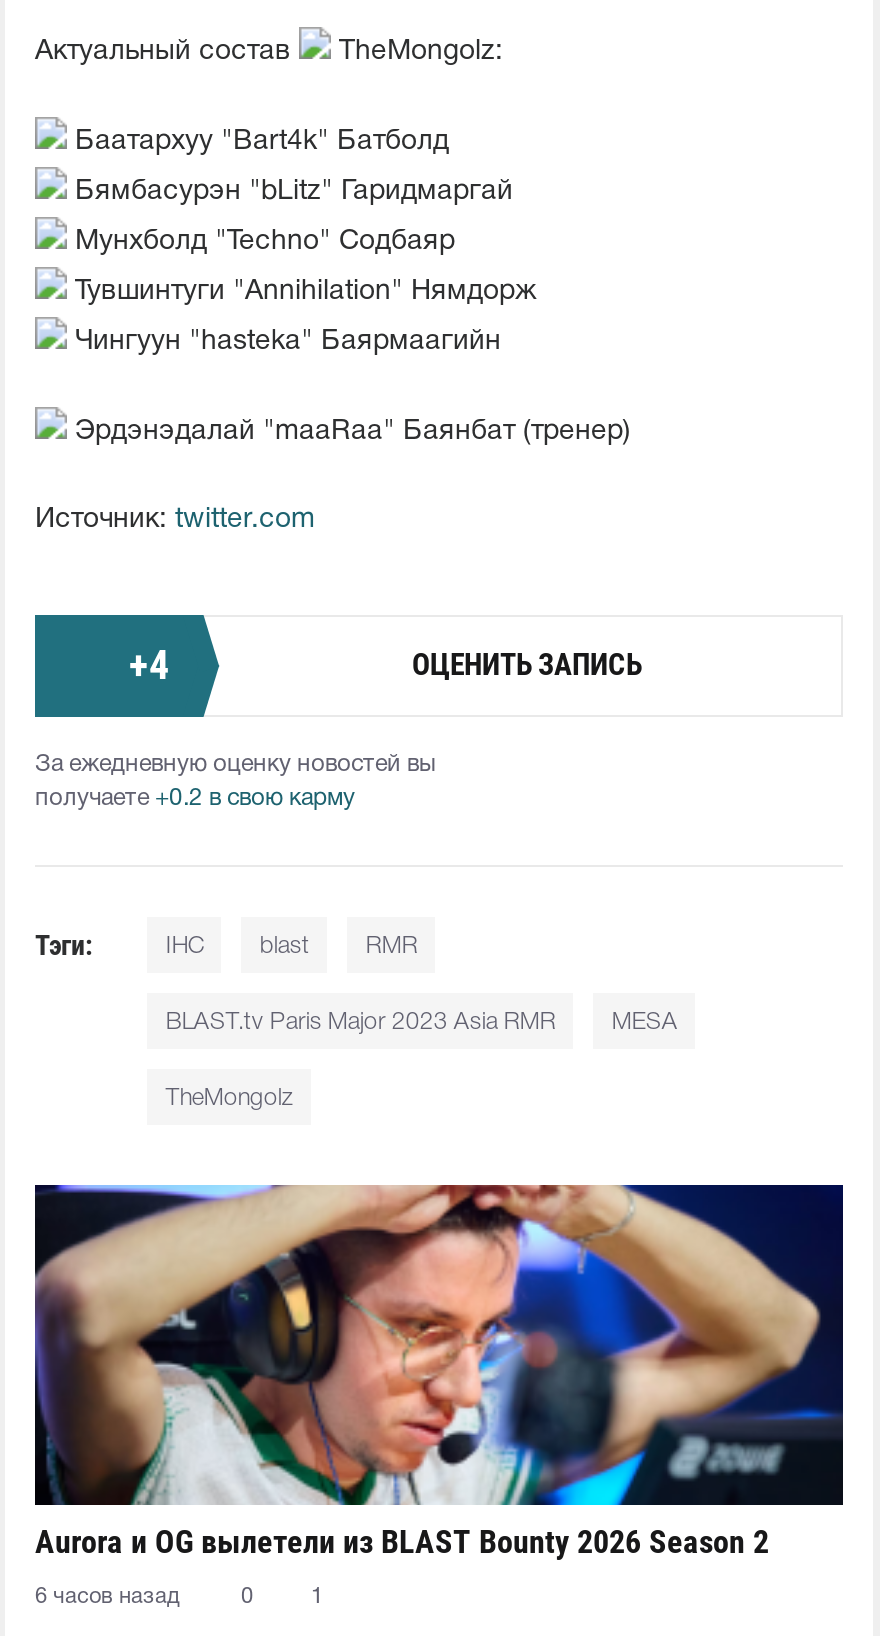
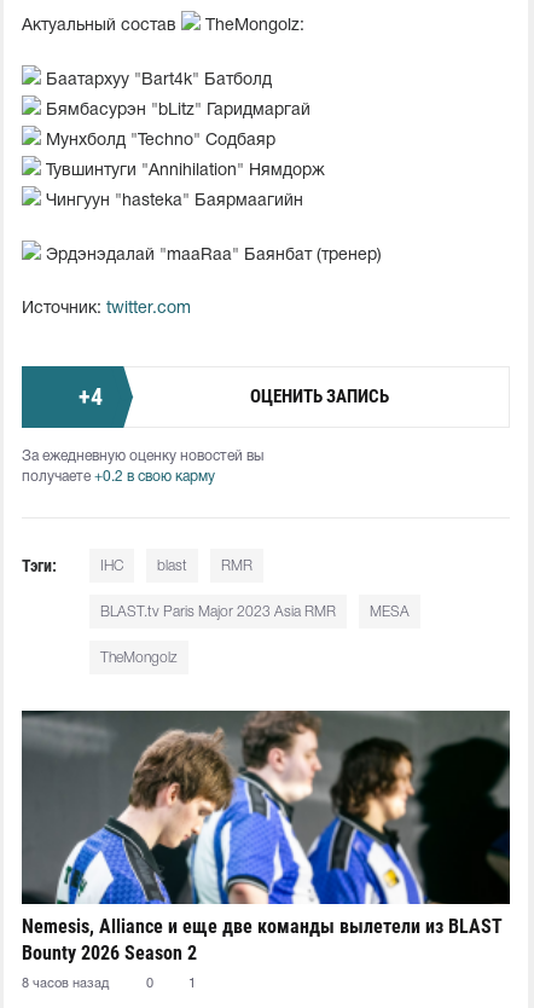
- [image]
- Aurora и OG вылетели из BLAST Bounty 2026 Season 2
+ [image]
+ Nemesis, Alliance и еще две команды вылетели из BLAST
+ Bounty 2026 Season 2

- 6 часов назад
+ 8 часов назад
